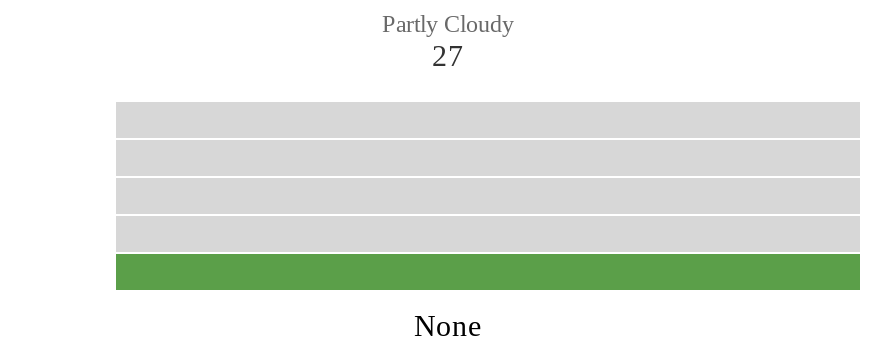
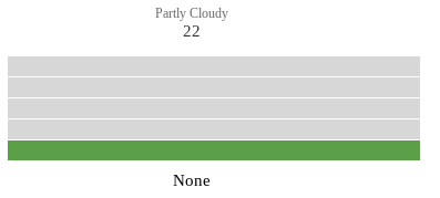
- 27
+ 22
